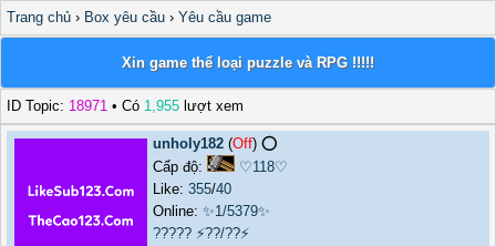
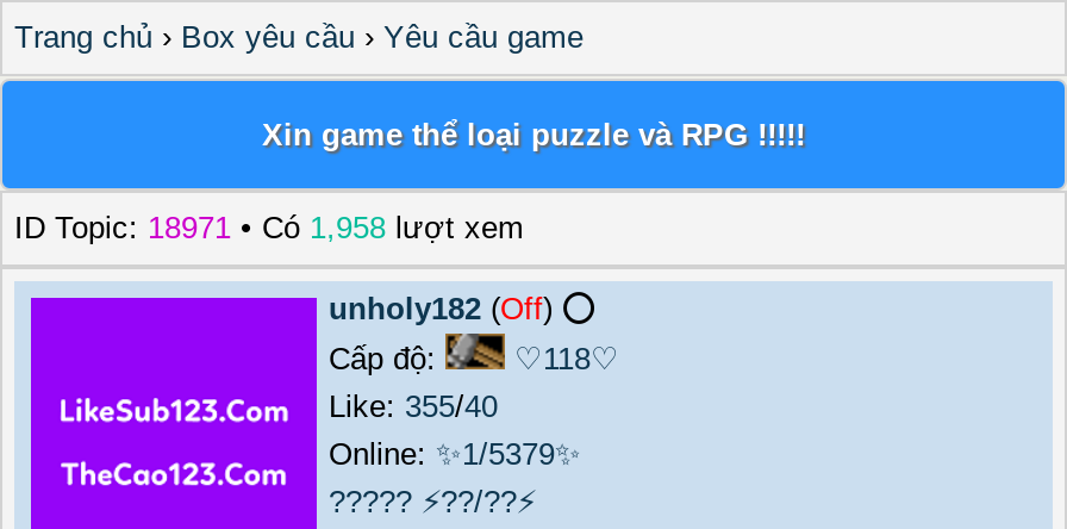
- ID Topic: 18971 • Có 1,955 lượt xem
+ ID Topic: 18971 • Có 1,958 lượt xem
